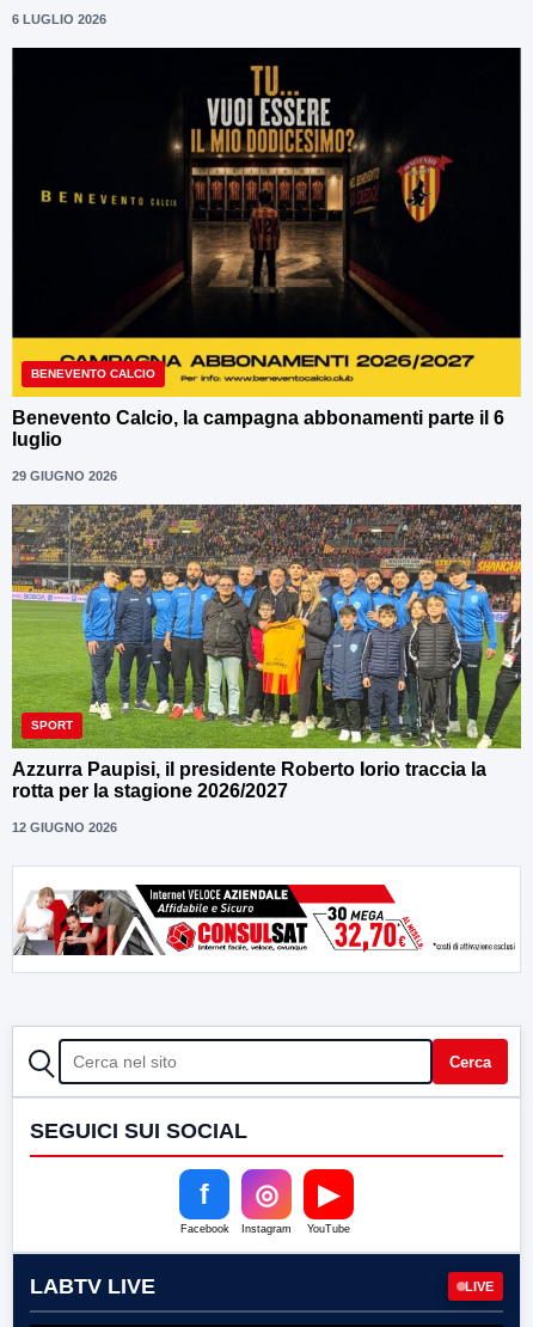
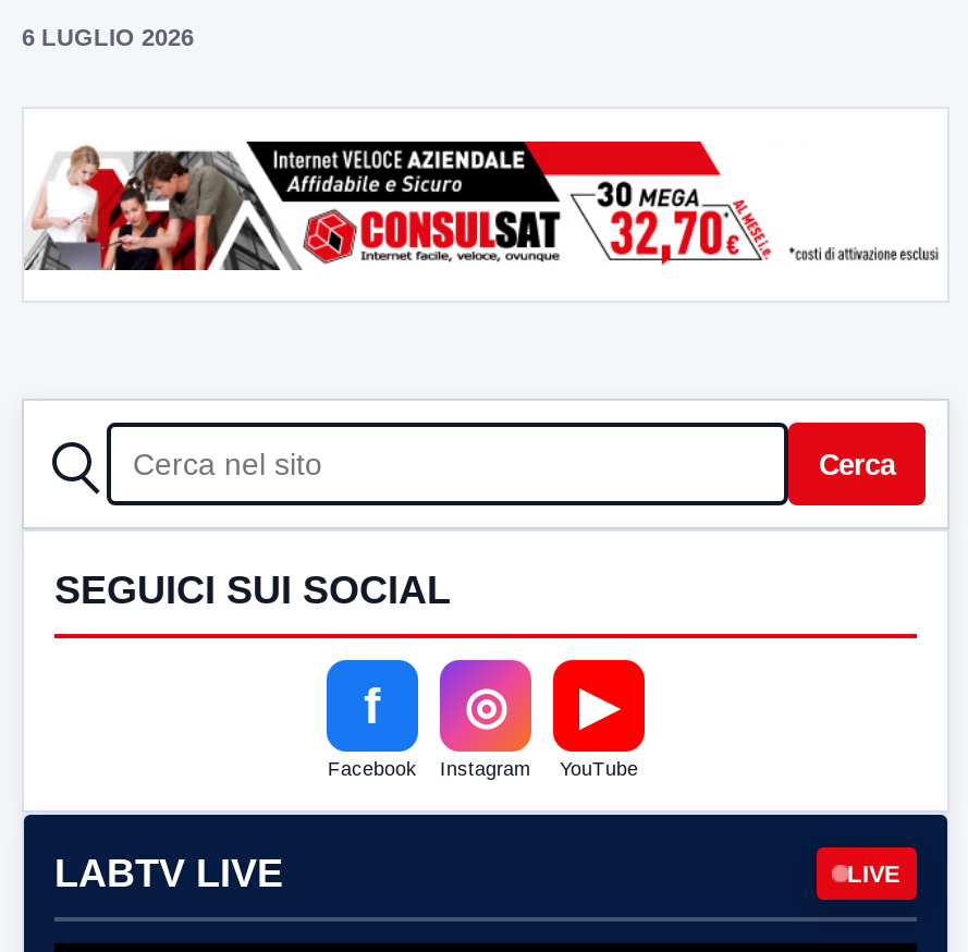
- [image]
- BENEVENTO CALCIO
- Benevento Calcio, la campagna abbonamenti parte il 6
- luglio
- 29 GIUGNO 2026

- [image]
- SPORT
- Azzurra Paupisi, il presidente Roberto Iorio traccia la
- rotta per la stagione 2026/2027
- 12 GIUGNO 2026
